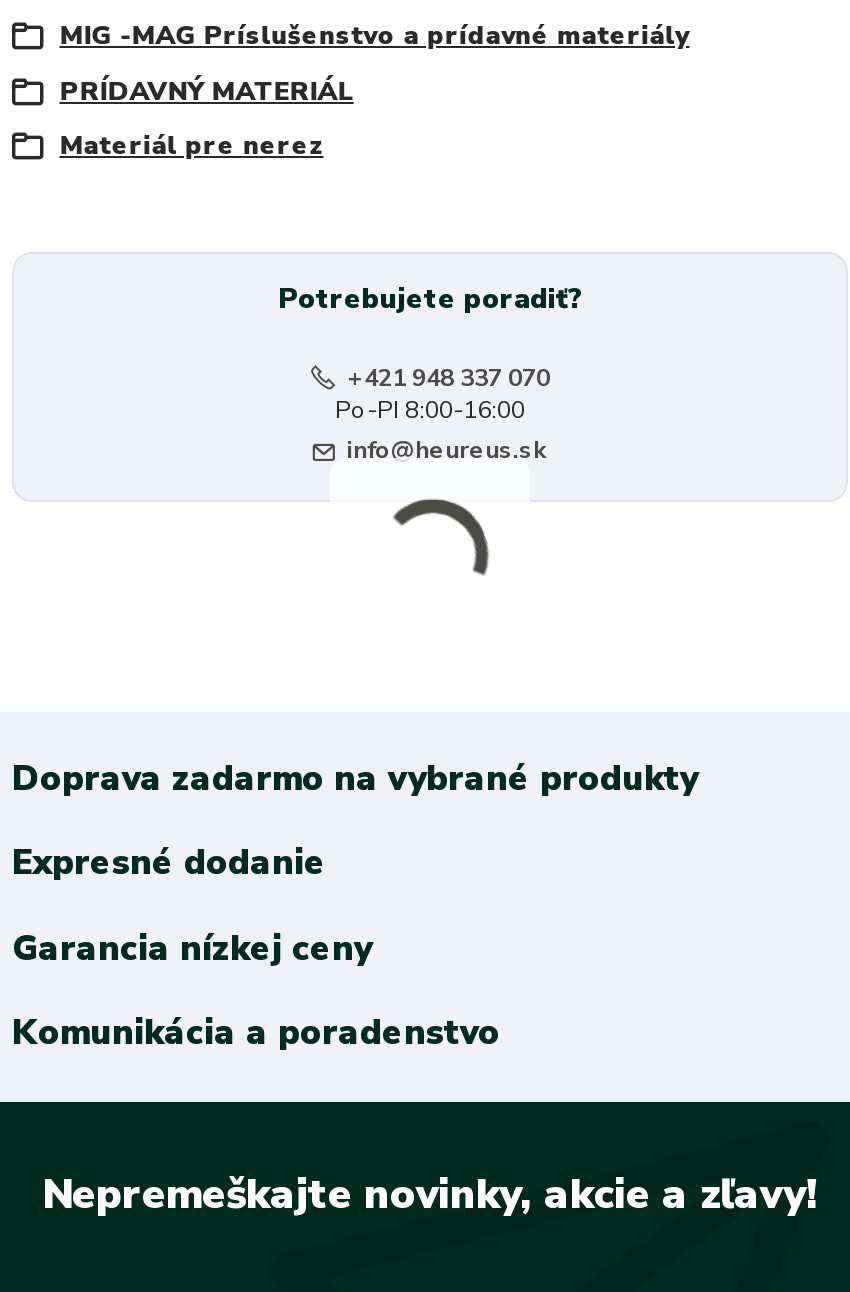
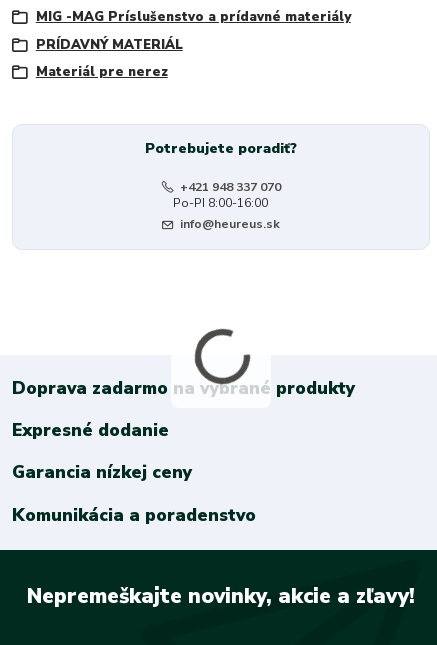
+ [image]

- [image]
